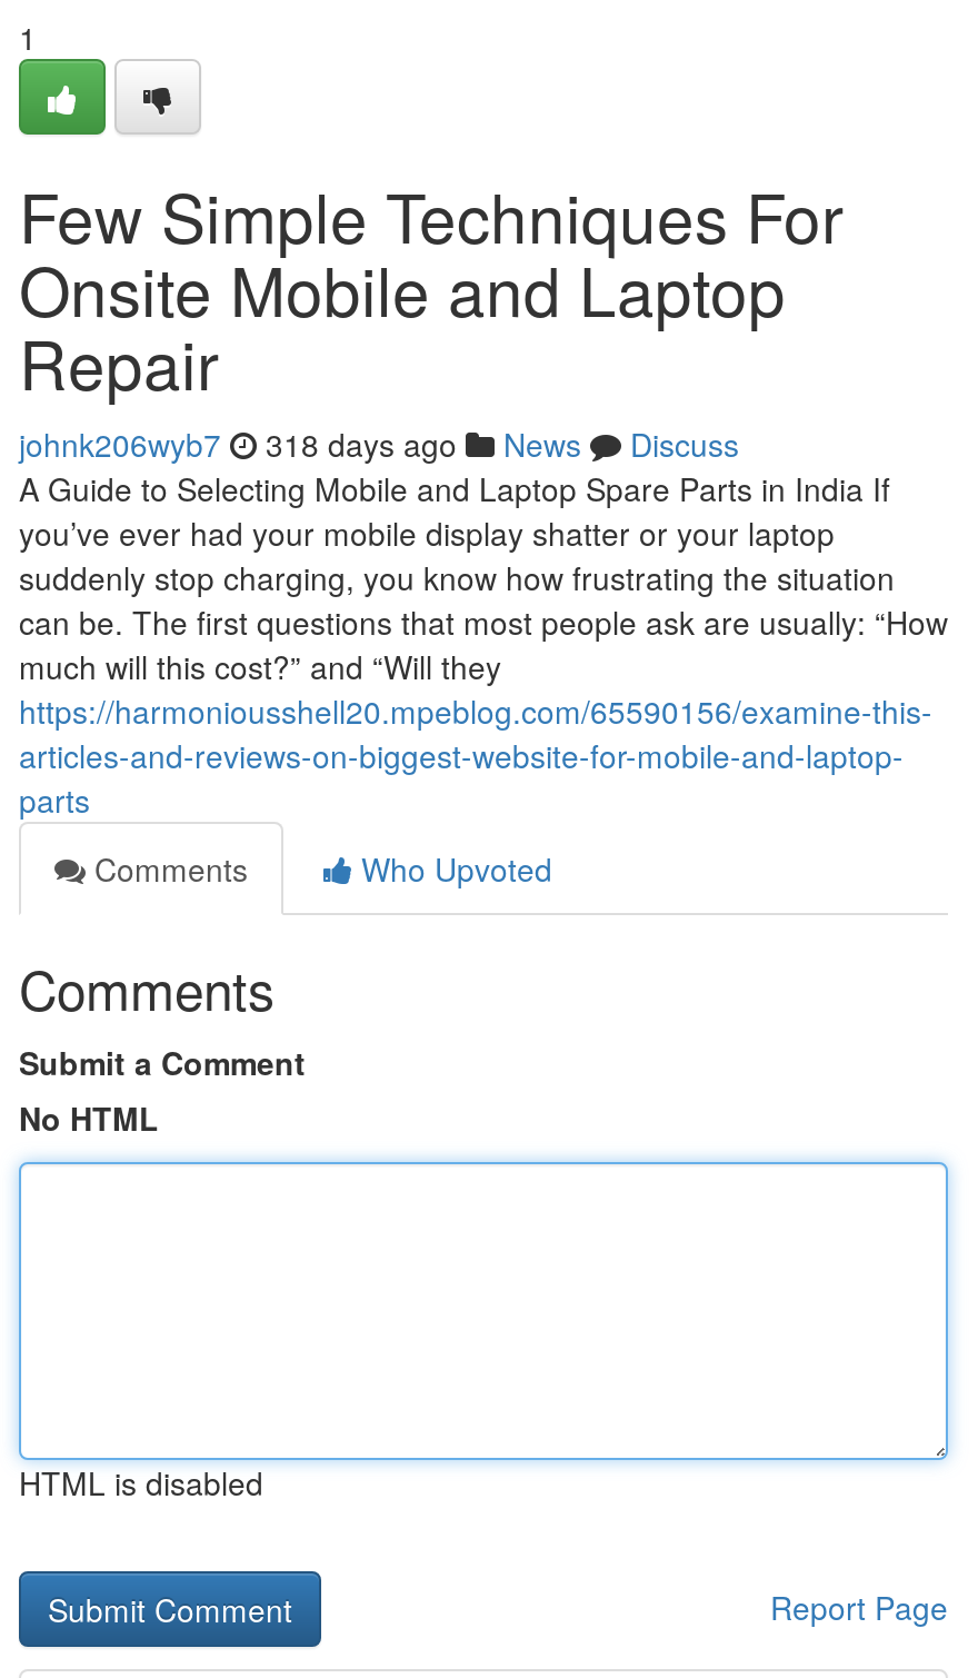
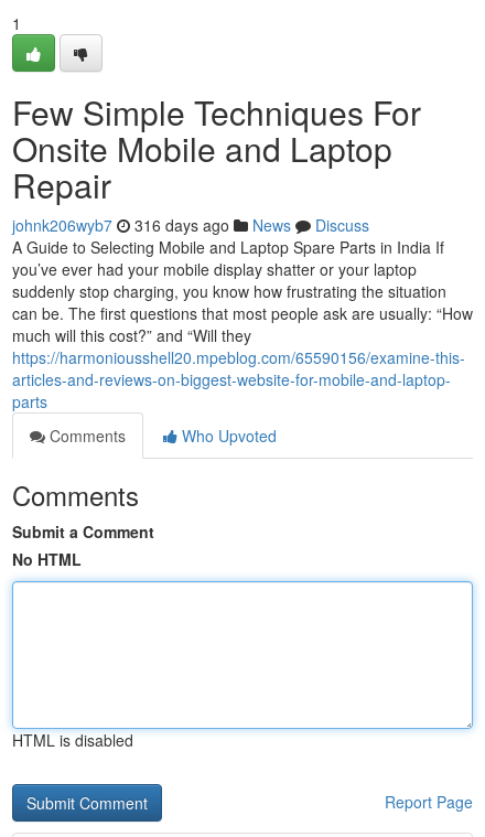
- johnk206wyb7 318 days ago News Discuss
+ johnk206wyb7 316 days ago News Discuss
